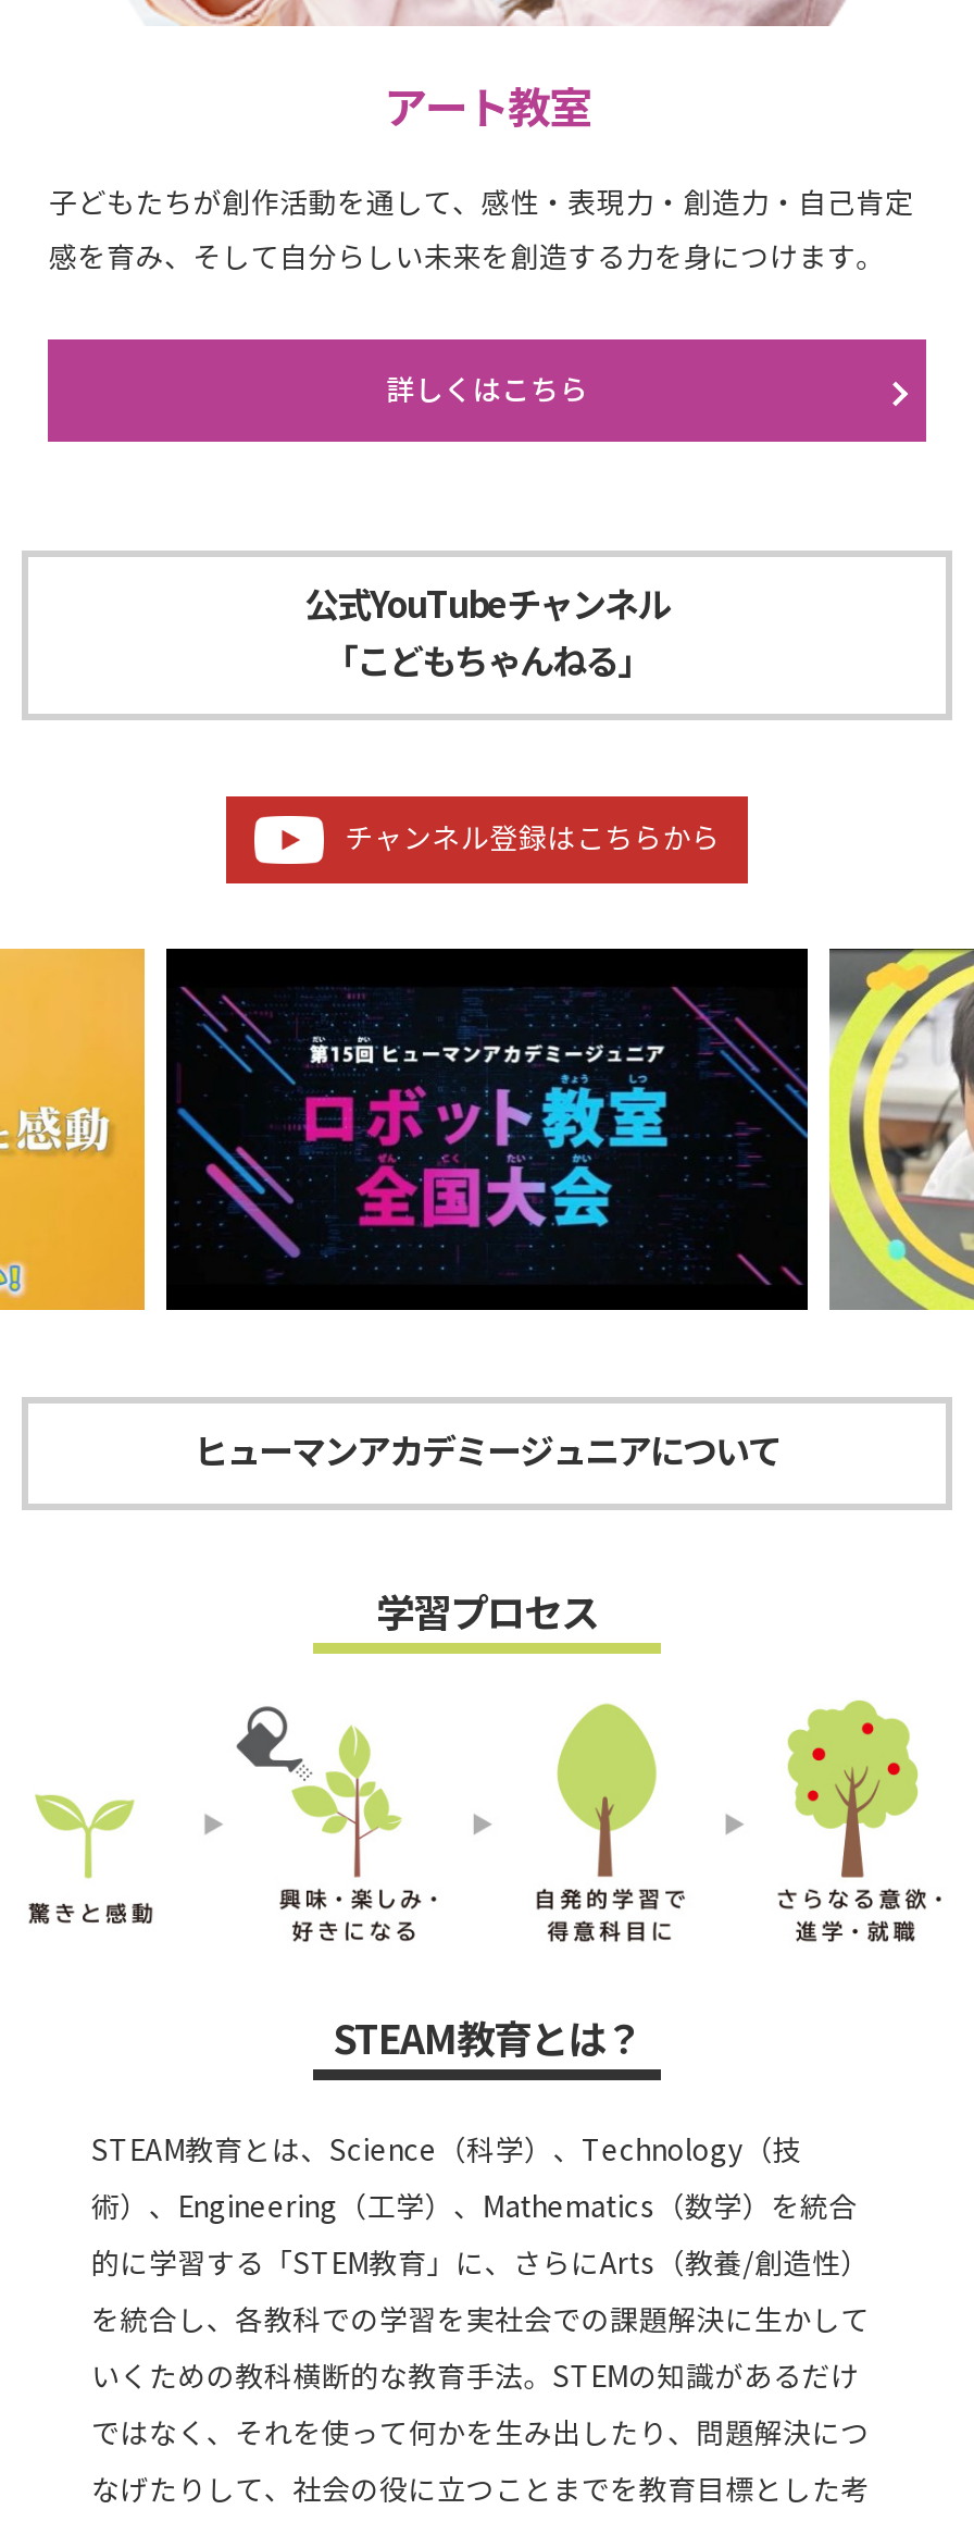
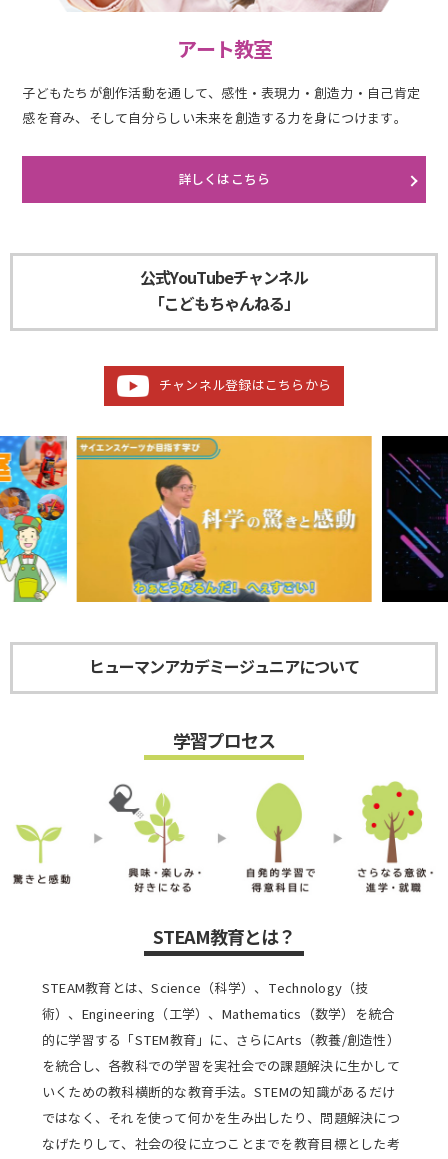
- [image]
+ [image]

- [image]
+ [image]

- [image]
+ [image]
